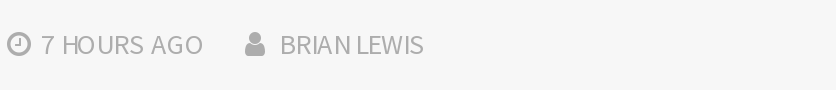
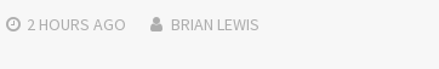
- 7 HOURS AGO
+ 2 HOURS AGO
